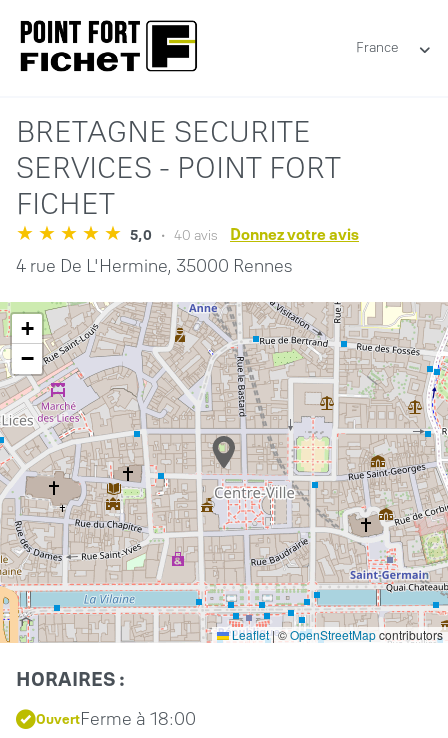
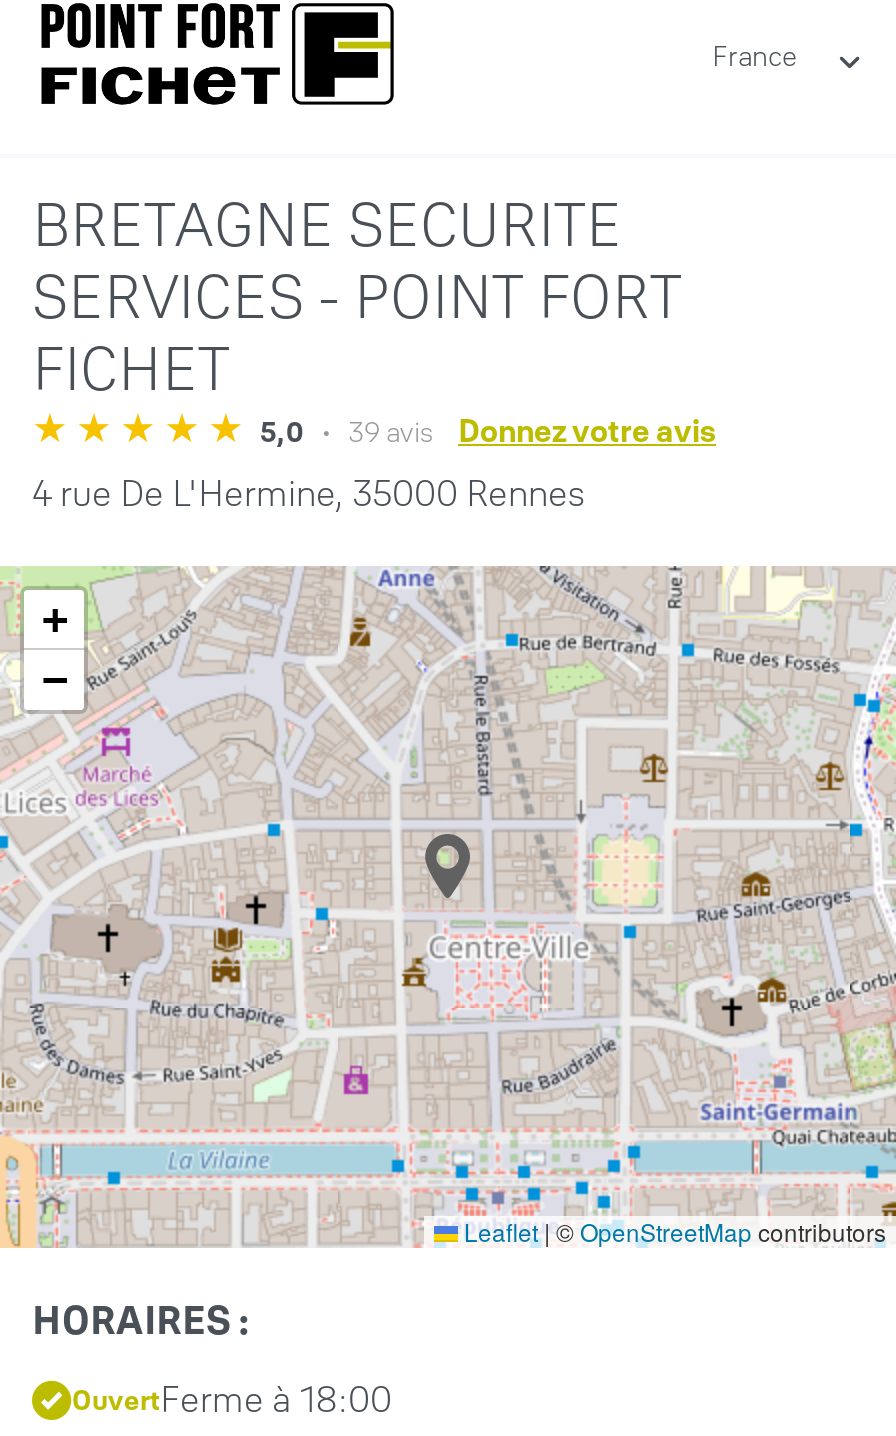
- 5,0 40 avis Donnez votre avis
+ 5,0 39 avis Donnez votre avis
